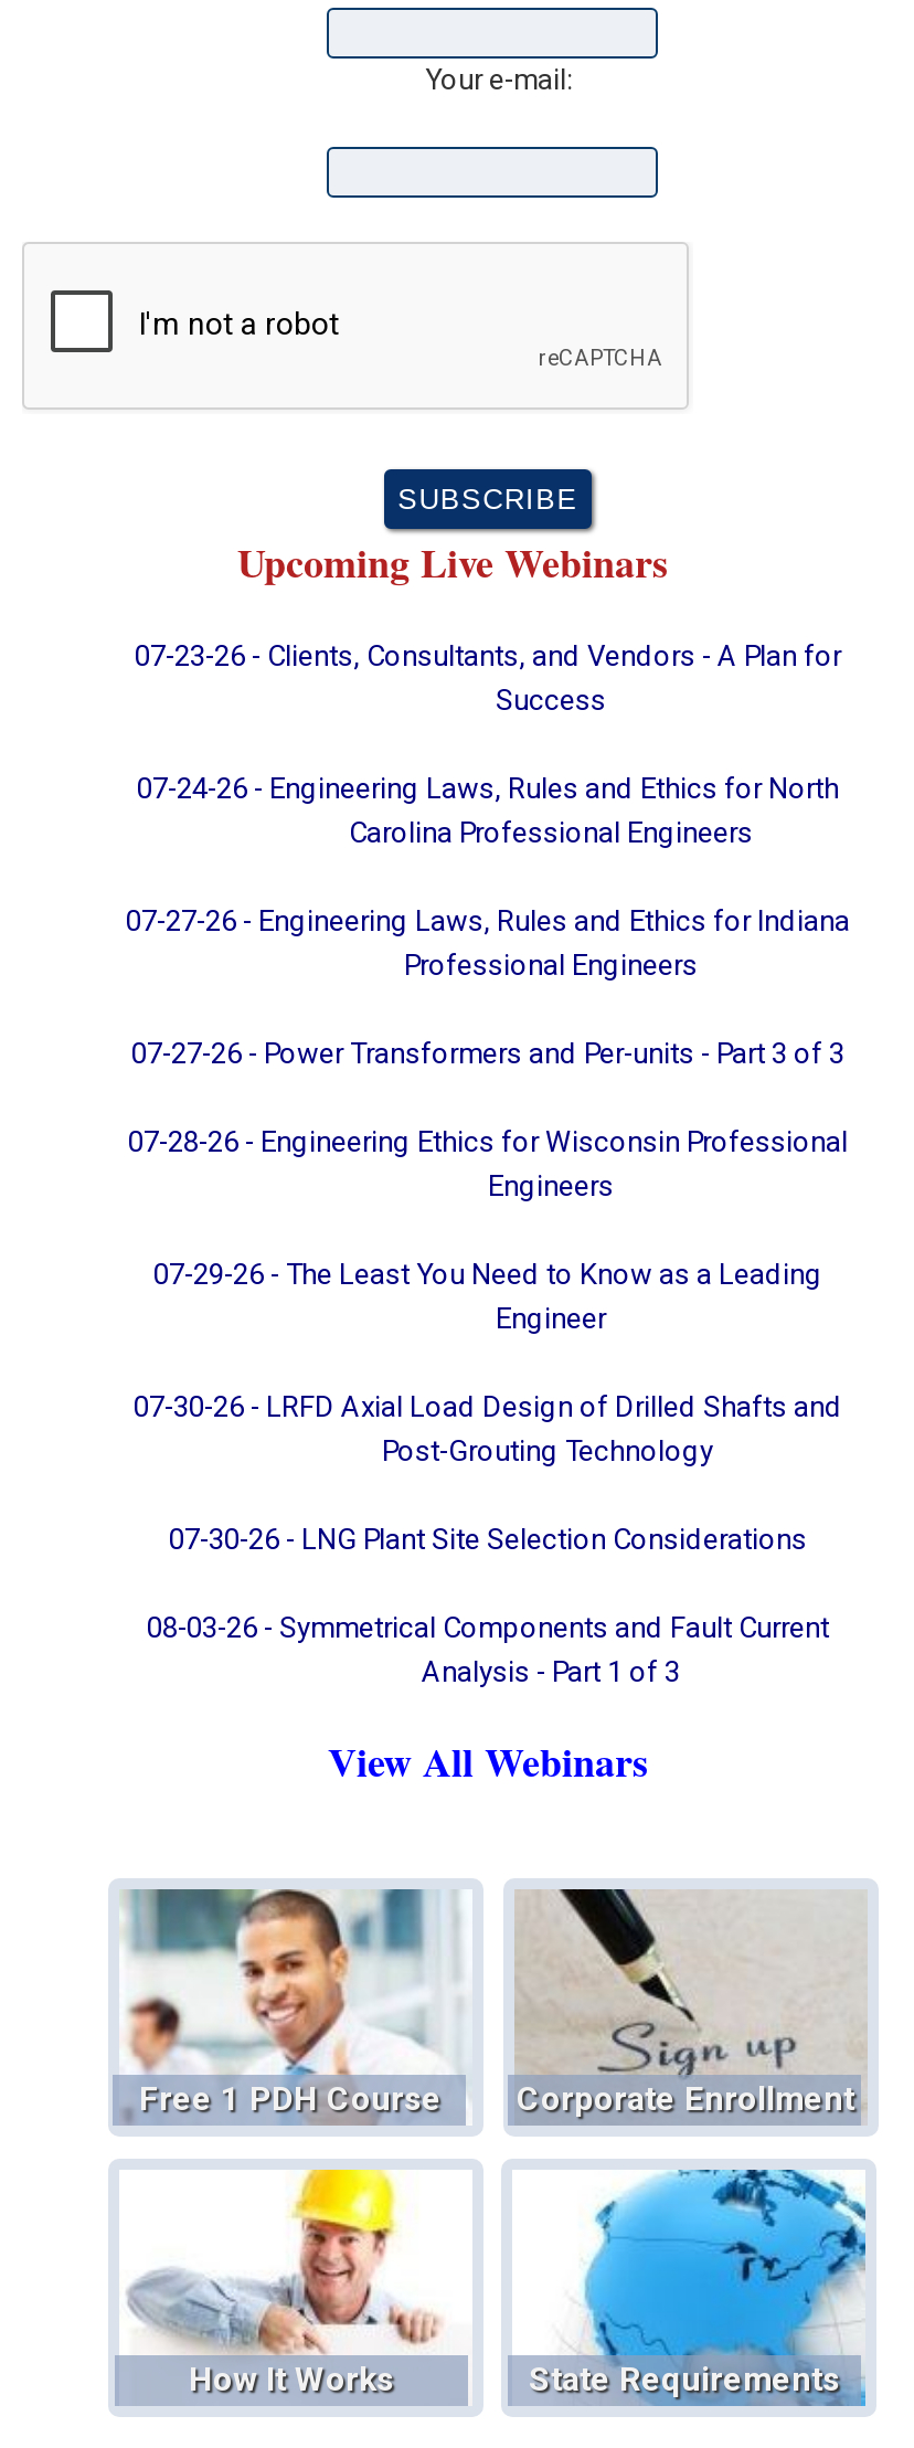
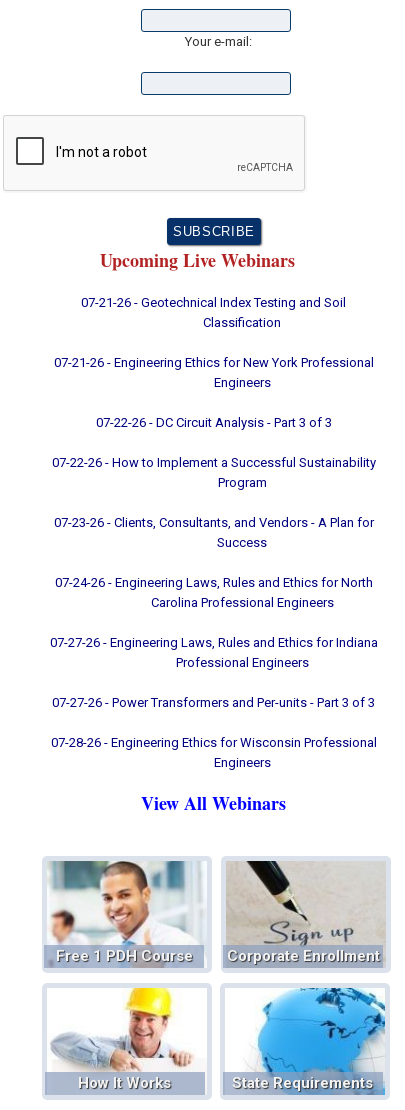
+ 07-21-26 - Geotechnical Index Testing and Soil
+ Classification
+ 07-21-26 - Engineering Ethics for New York Professional
+ Engineers
+ 07-22-26 - DC Circuit Analysis - Part 3 of 3
+ 07-22-26 - How to Implement a Successful Sustainability
+ Program

moved down: 07-23-26 - Clients, Consultants, and Vendors - A Plan for | Success | 07-24-26 - Engineering Laws, Rules and Ethics for North | ... | 07-28-26 - Engineering Ethics for Wisconsin Professional | Engineers

- 07-29-26 - The Least You Need to Know as a Leading
- Engineer
- 07-30-26 - LRFD Axial Load Design of Drilled Shafts and
- Post-Grouting Technology
- 07-30-26 - LNG Plant Site Selection Considerations
- 08-03-26 - Symmetrical Components and Fault Current
- Analysis - Part 1 of 3
